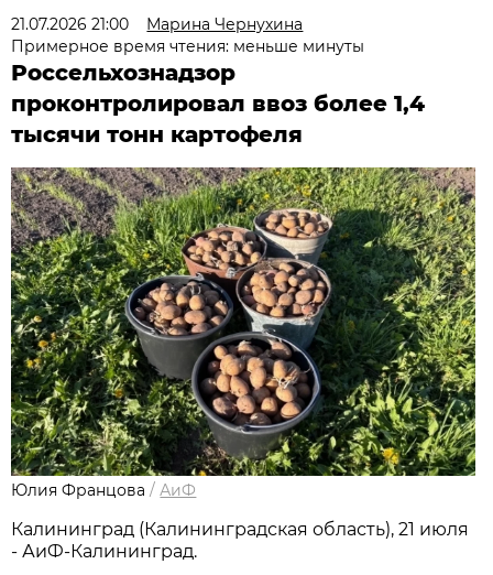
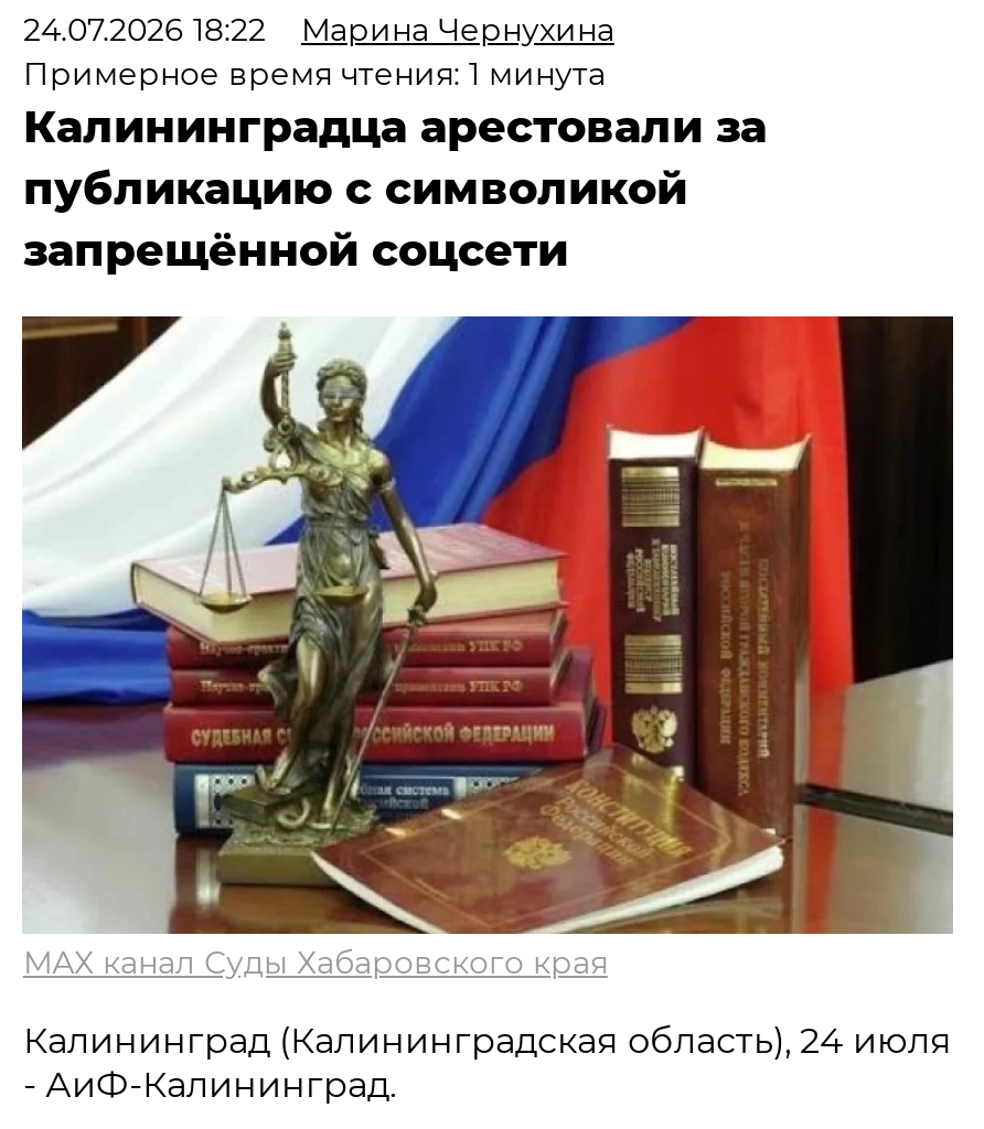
- 21.07.2026 21:00 Марина Чернухина
+ 24.07.2026 18:22 Марина Чернухина

- Примерное время чтения: меньше минуты
- Россельхознадзор
- проконтролировал ввоз более 1,4
- тысячи тонн картофеля
+ Примерное время чтения: 1 минута
+ Калининградца арестовали за
+ публикацию с символикой
+ запрещённой соцсети

- [image]
- Юлия Францова / АиФ
+ [image]
+ МАХ канал Суды Хабаровского края

- Калининград (Калининградская область), 21 июля
+ Калининград (Калининградская область), 24 июля
